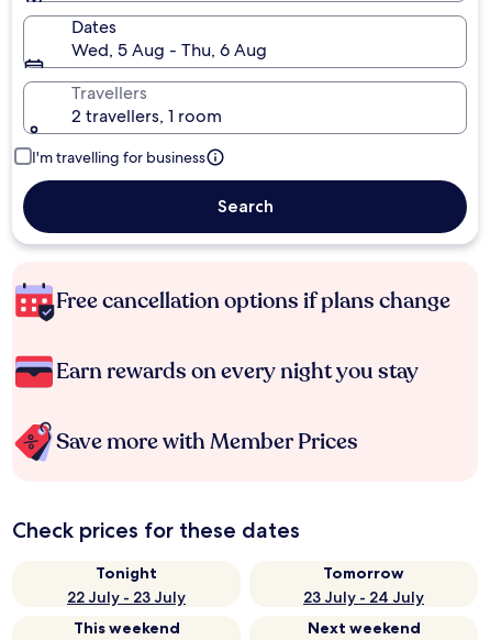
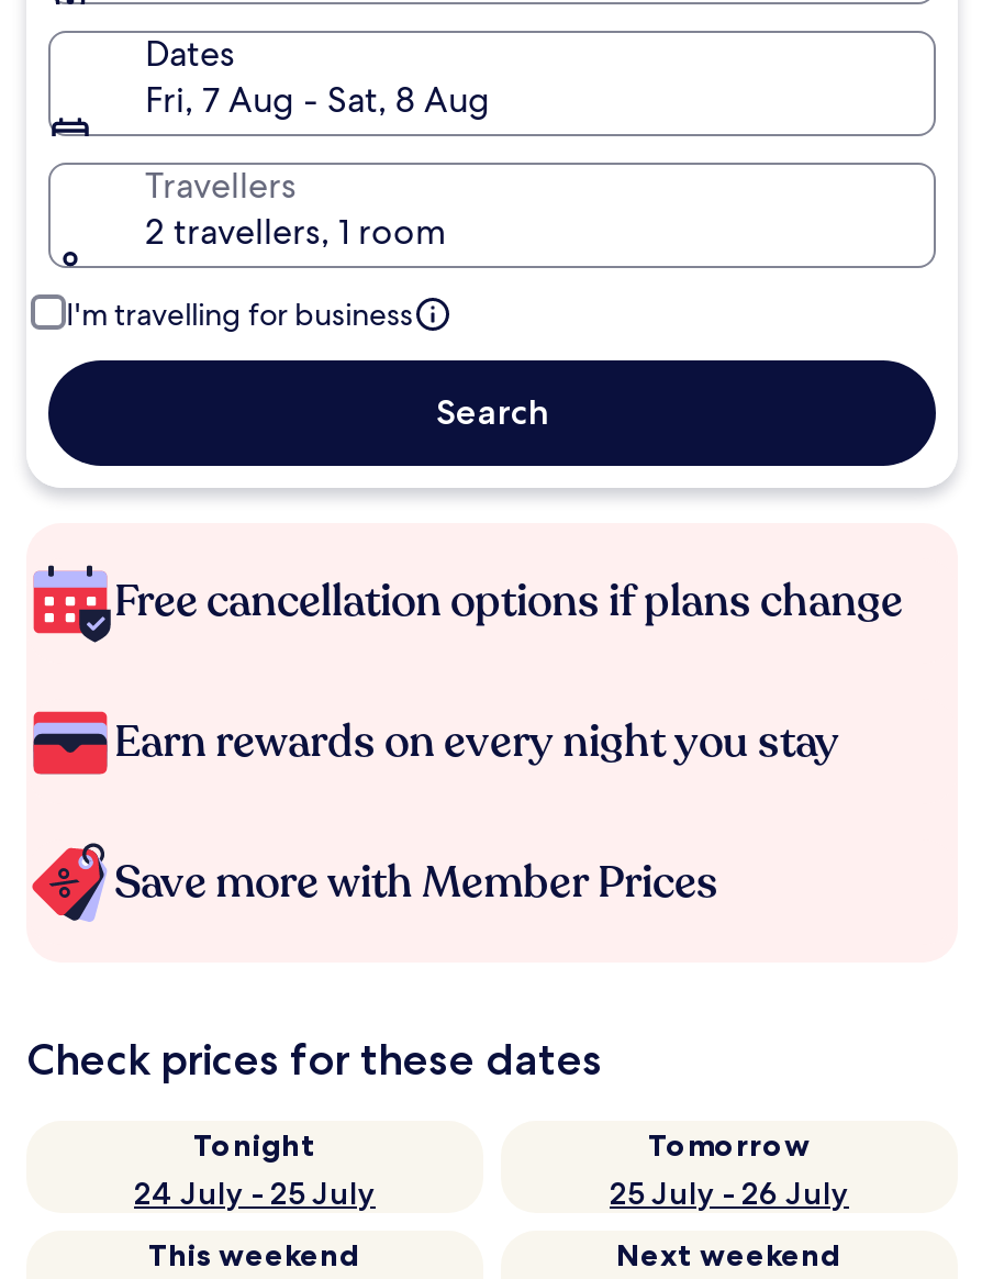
- Wed, 5 Aug - Thu, 6 Aug
+ Fri, 7 Aug - Sat, 8 Aug

- 22 July - 23 July
+ 24 July - 25 July

- 23 July - 24 July
+ 25 July - 26 July
